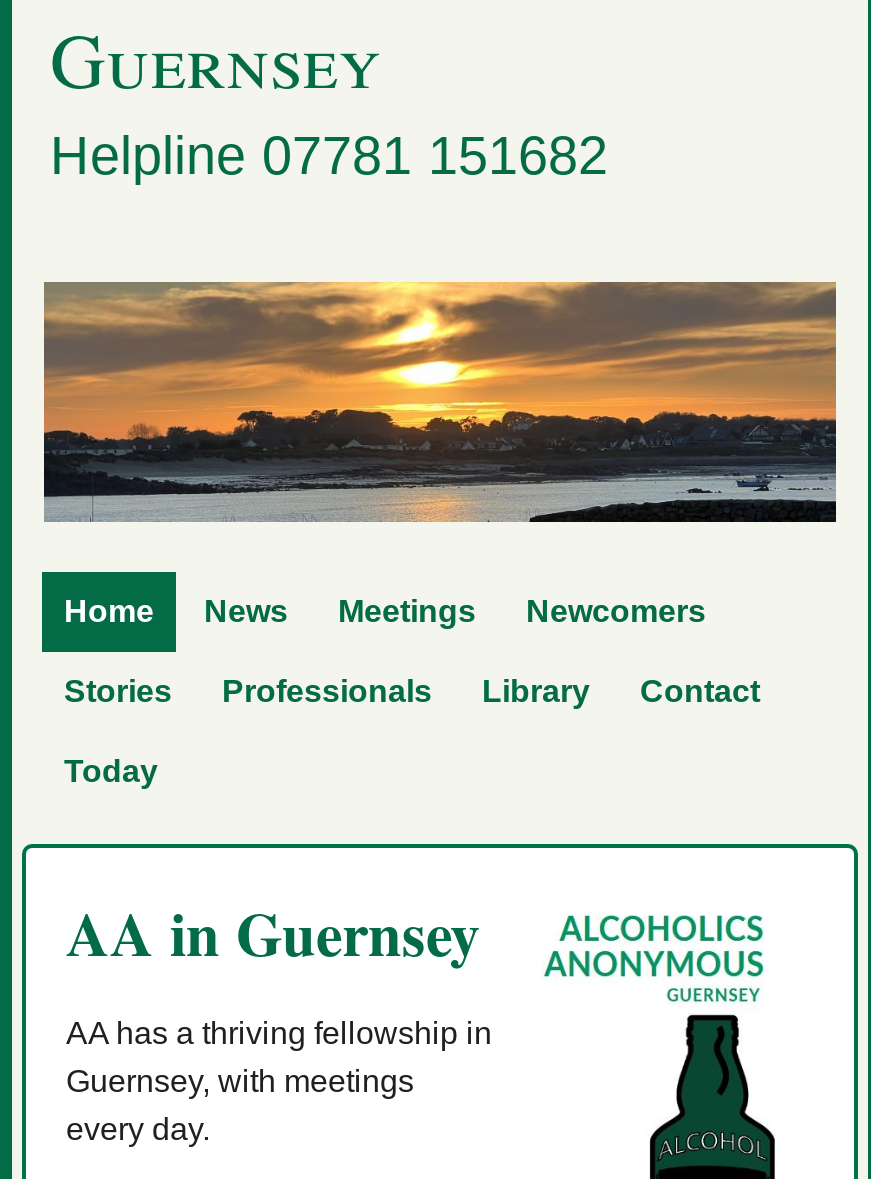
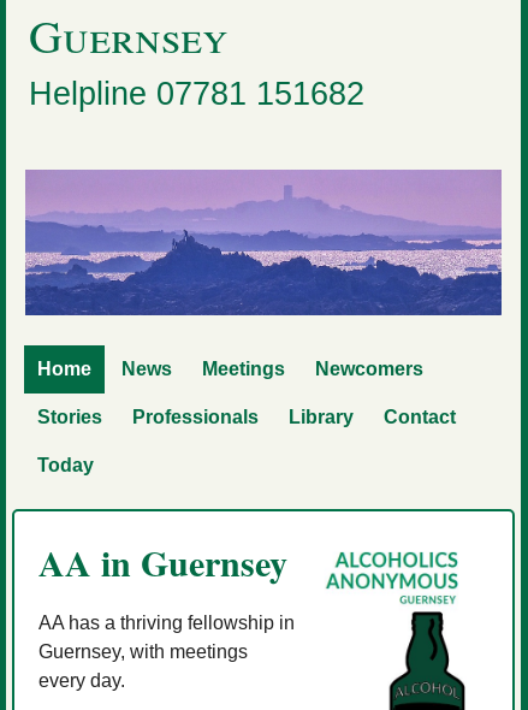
- [image]
+ [image]
